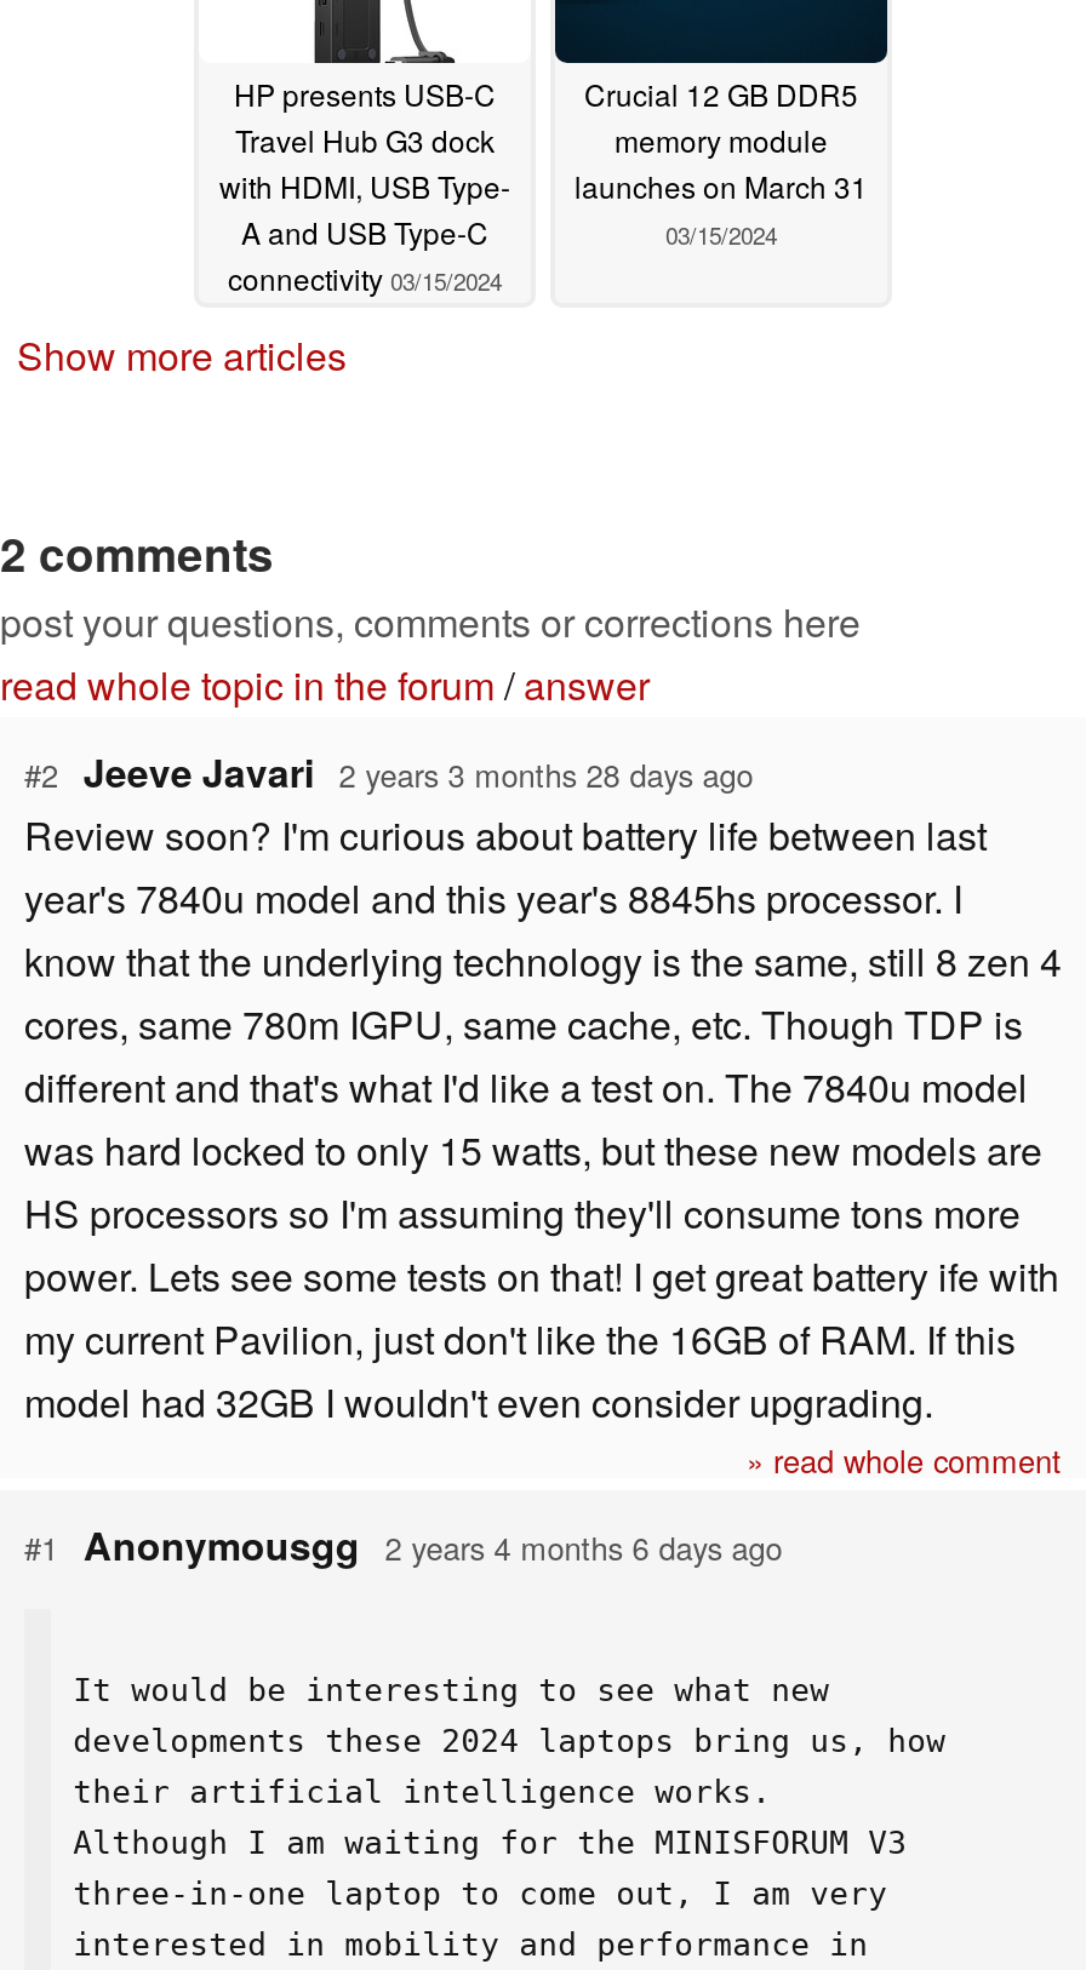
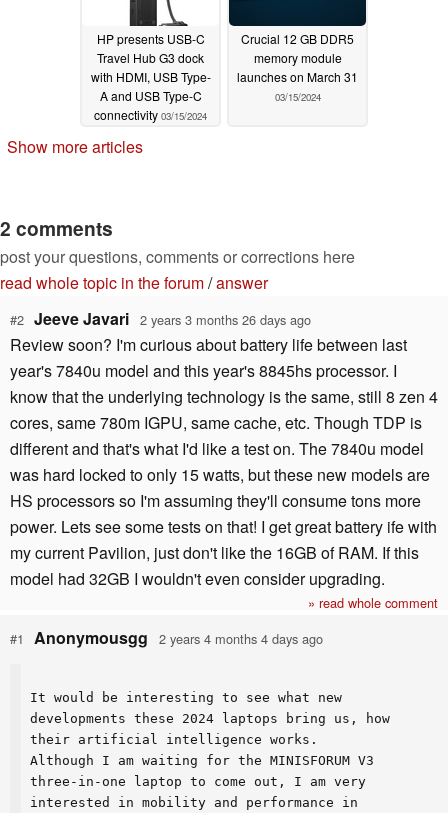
- #2 Jeeve Javari 2 years 3 months 28 days ago
+ #2 Jeeve Javari 2 years 3 months 26 days ago

- #1 Anonymousgg 2 years 4 months 6 days ago
+ #1 Anonymousgg 2 years 4 months 4 days ago
